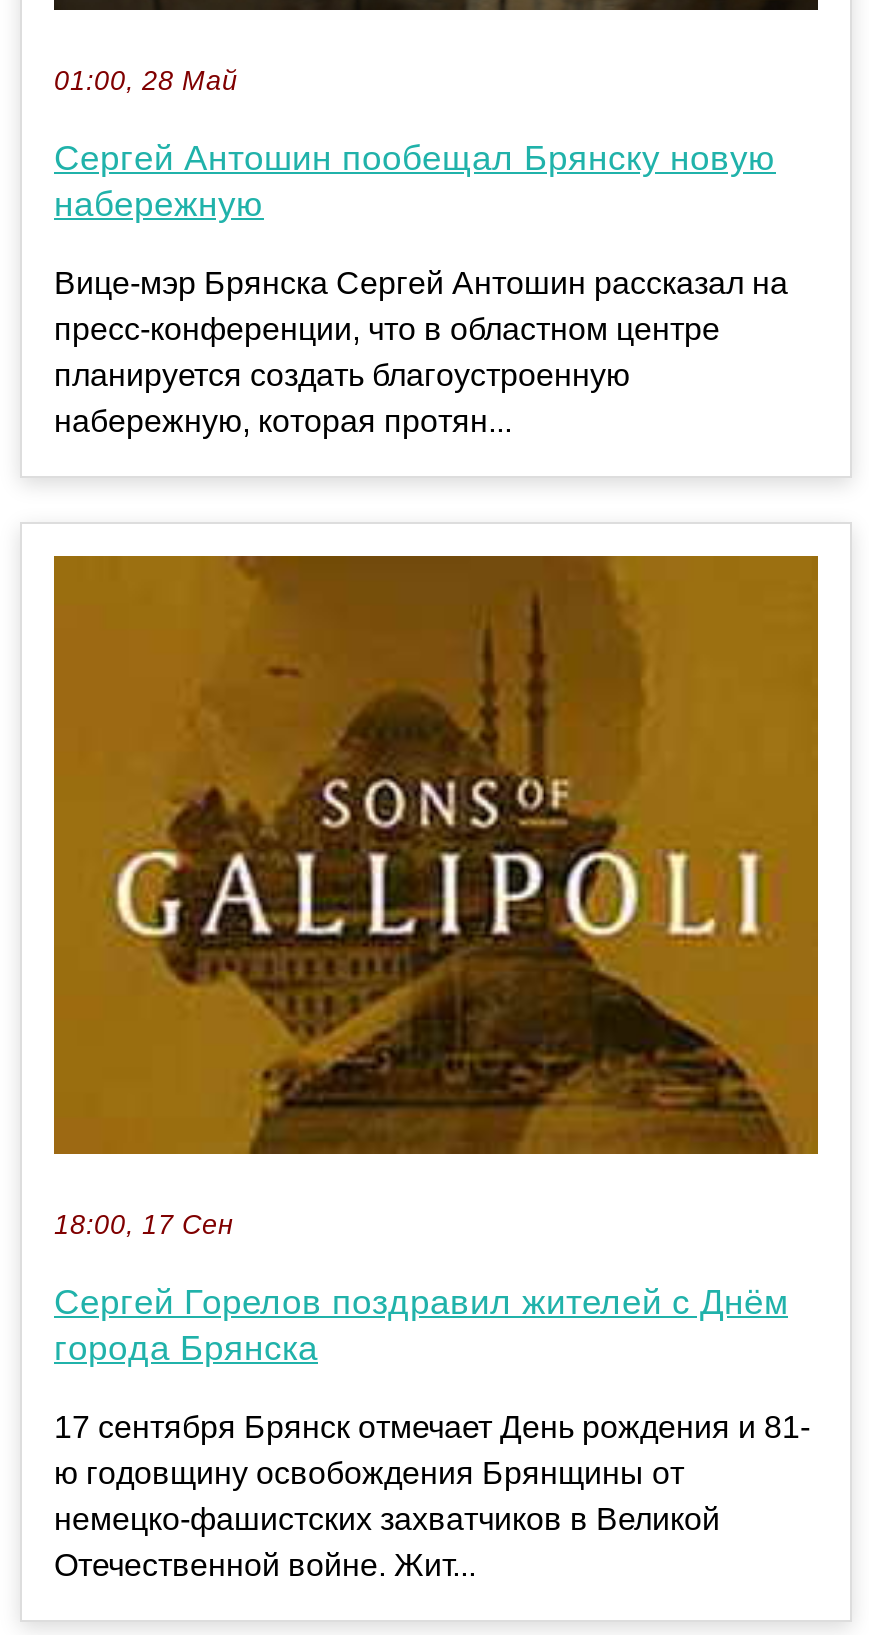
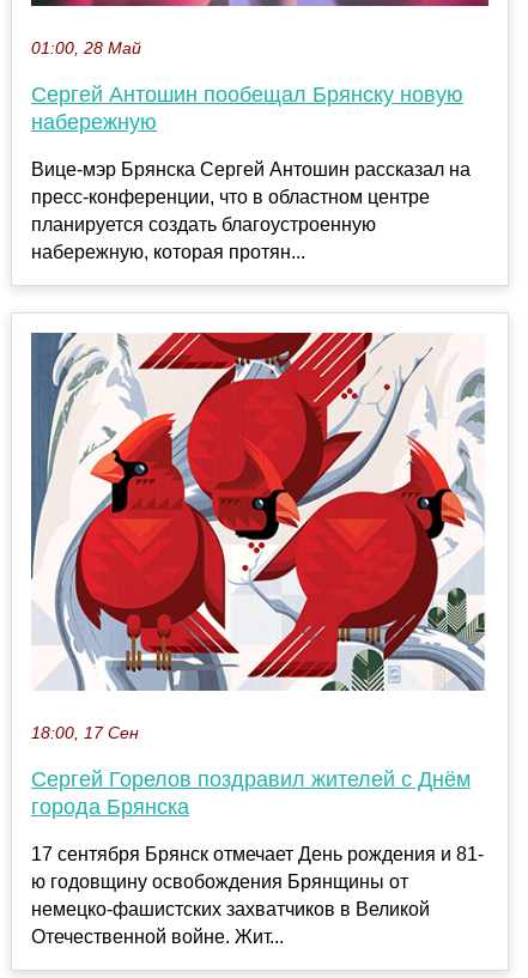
- [image]
+ [image]
